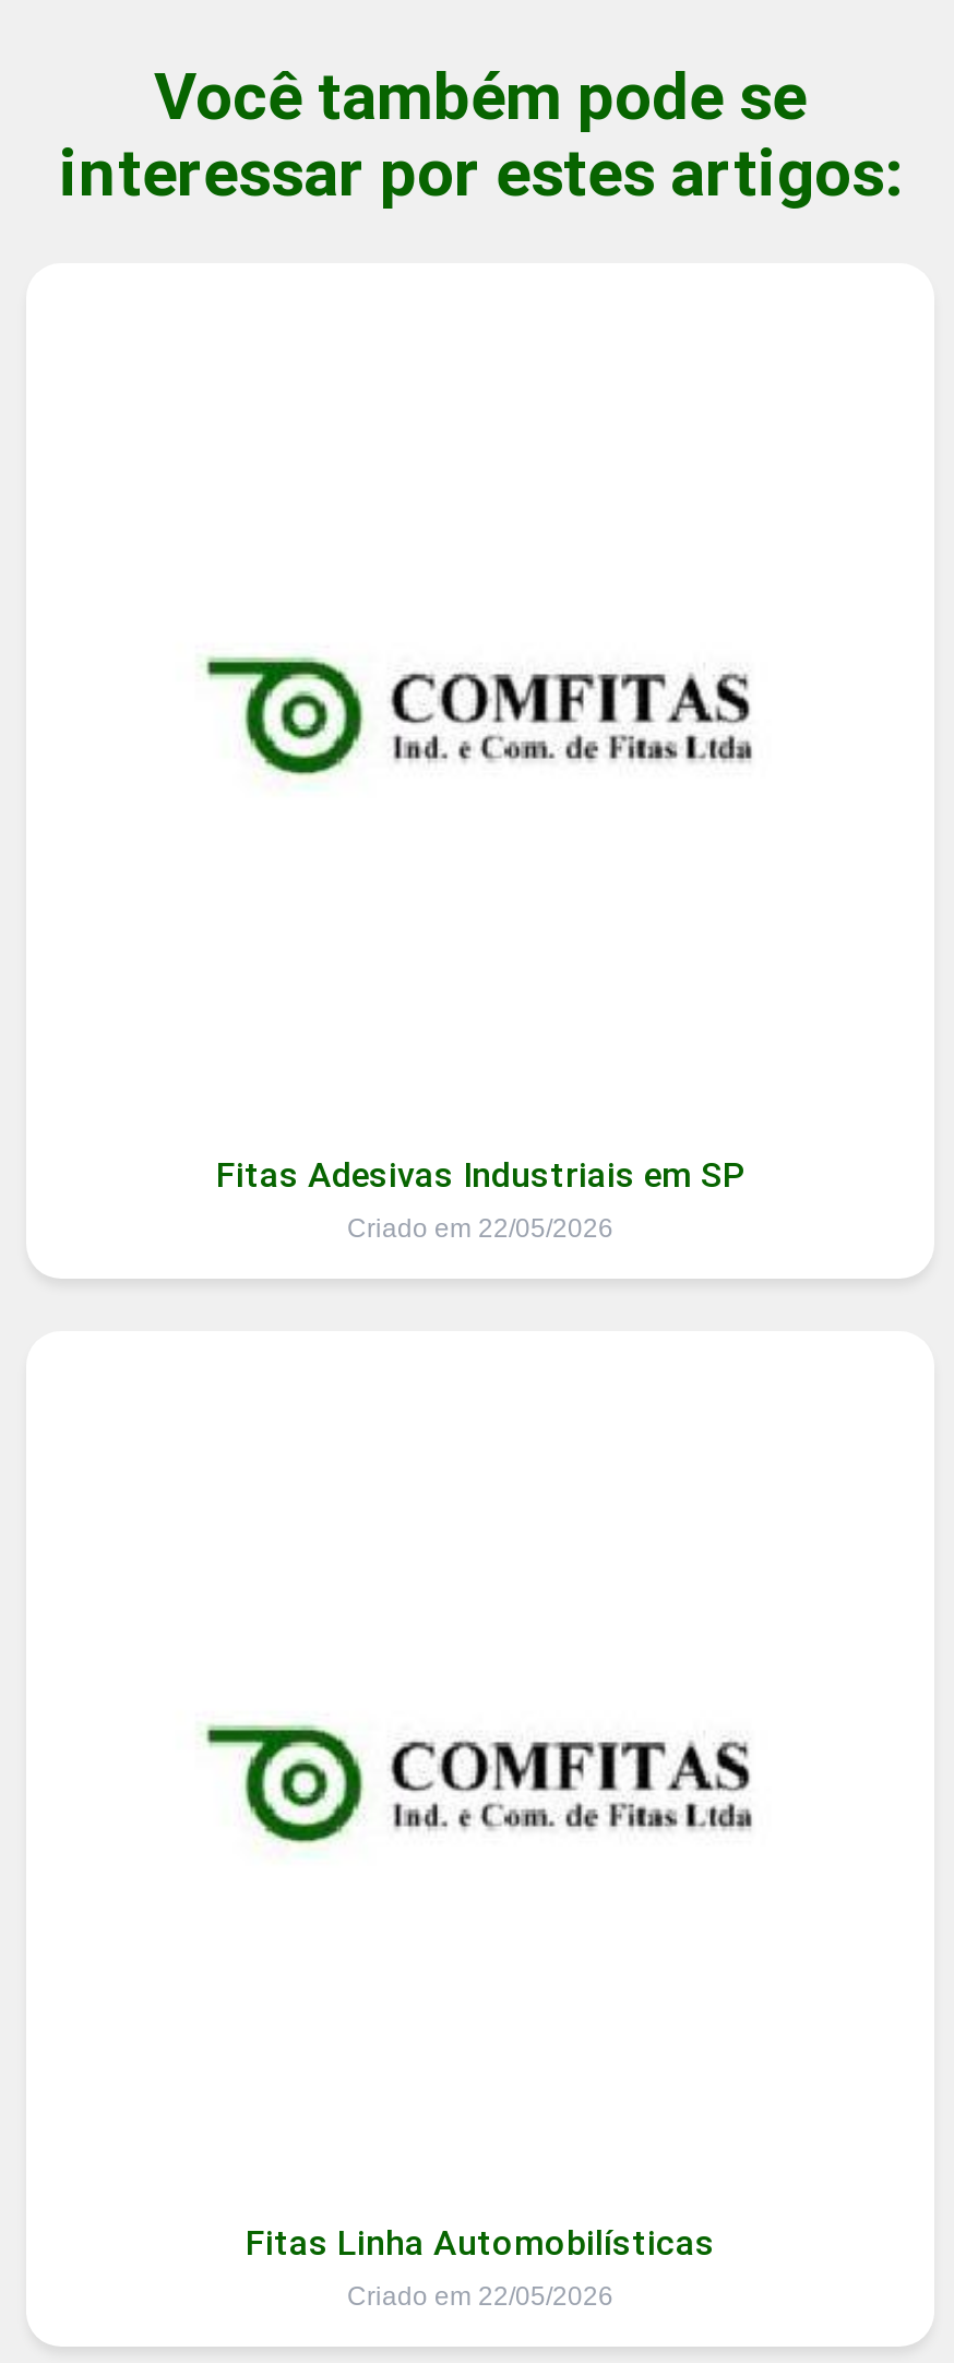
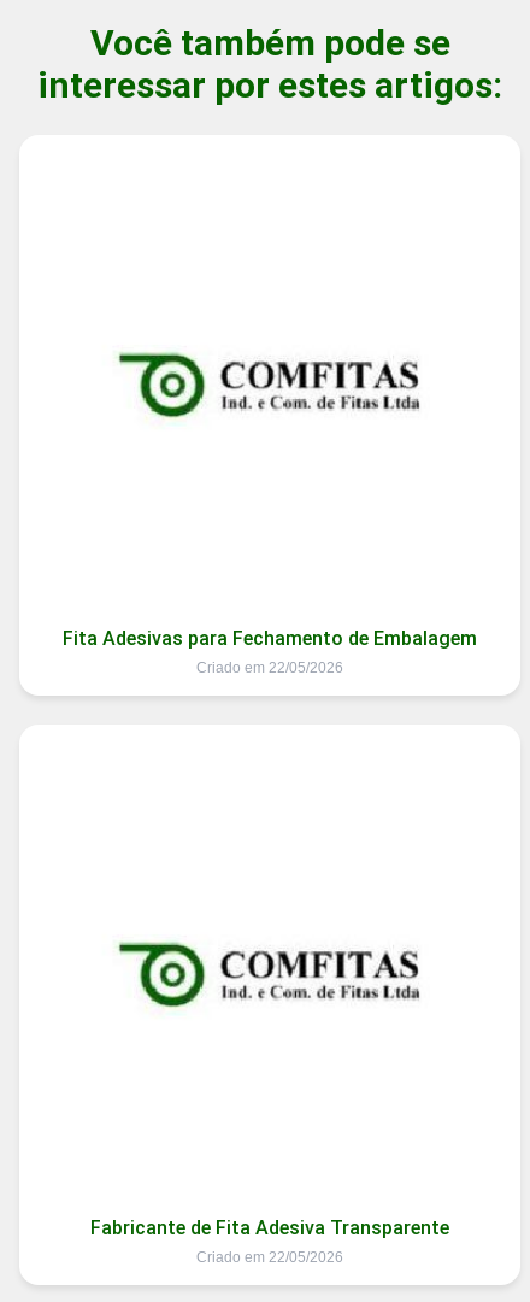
- Fitas Adesivas Industriais em SP
+ Fita Adesivas para Fechamento de Embalagem

- Fitas Linha Automobilísticas
+ Fabricante de Fita Adesiva Transparente
